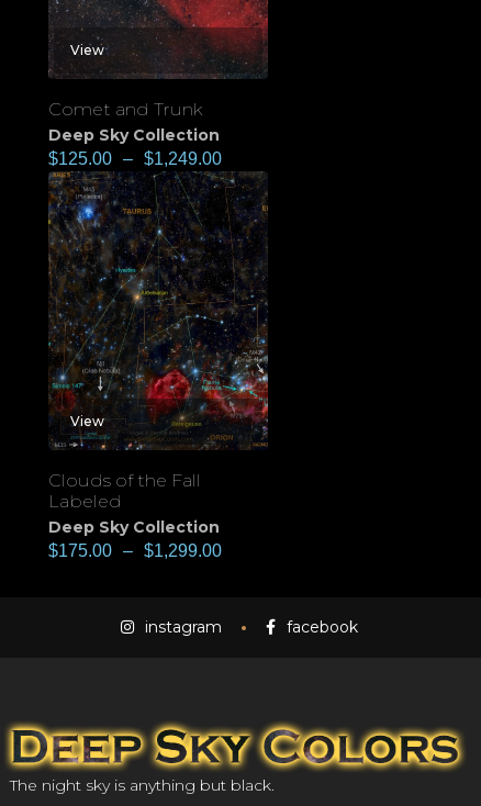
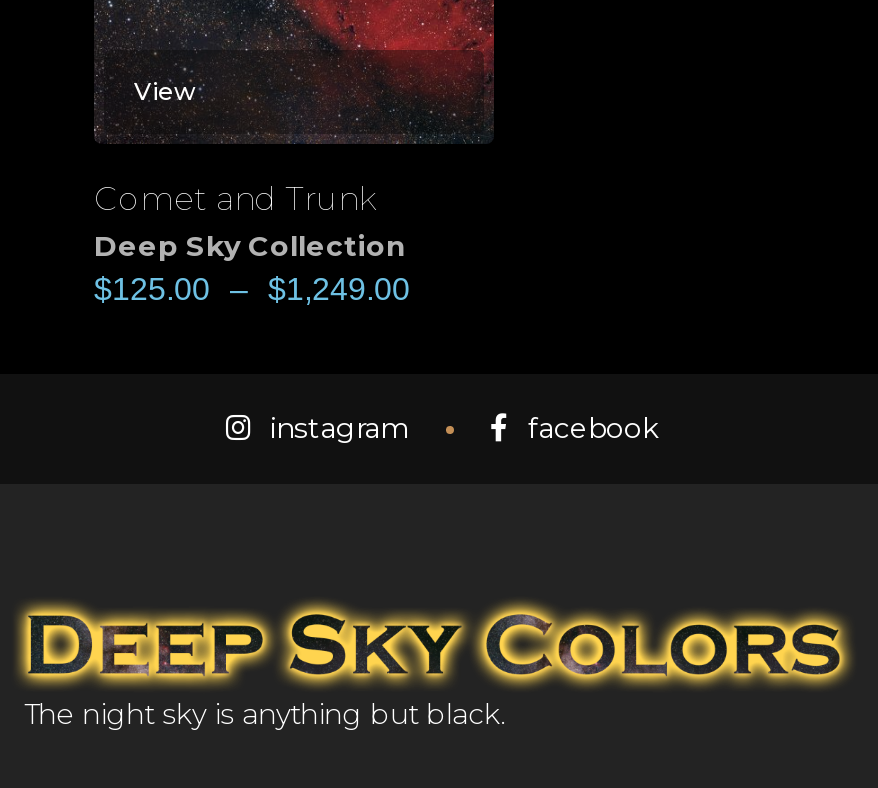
- [image]
- View
- Clouds of the Fall
- Labeled
- Deep Sky Collection
- $175.00 – $1,299.00
